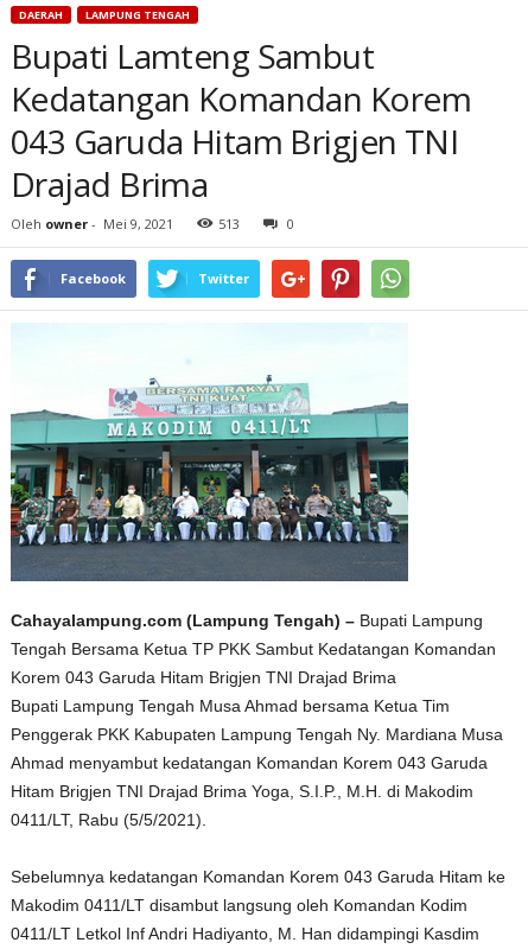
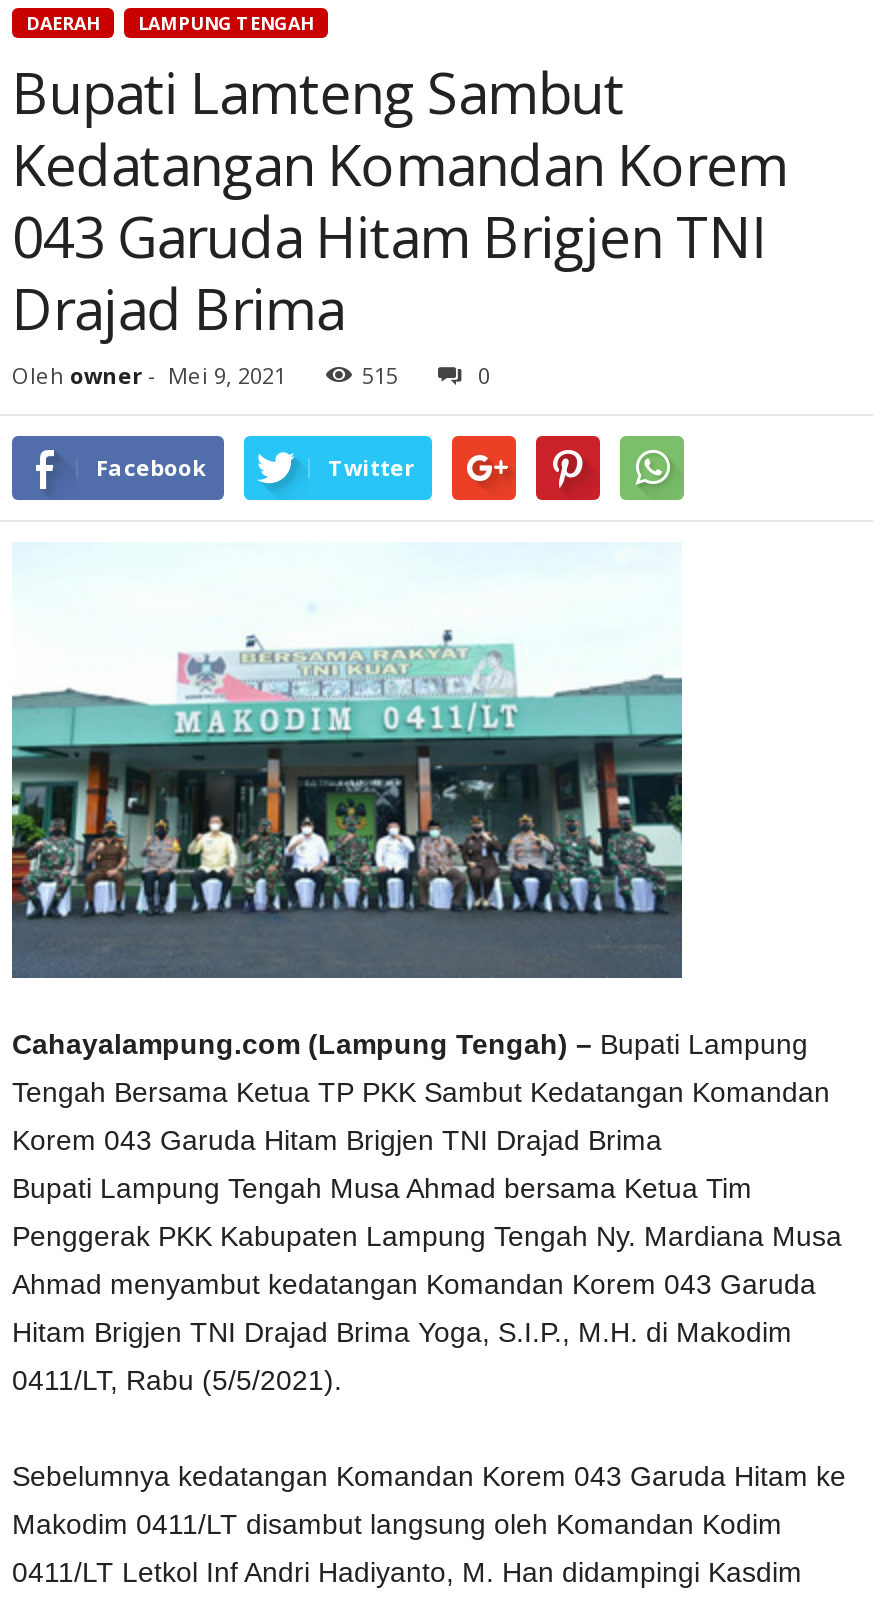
- 513
+ 515
